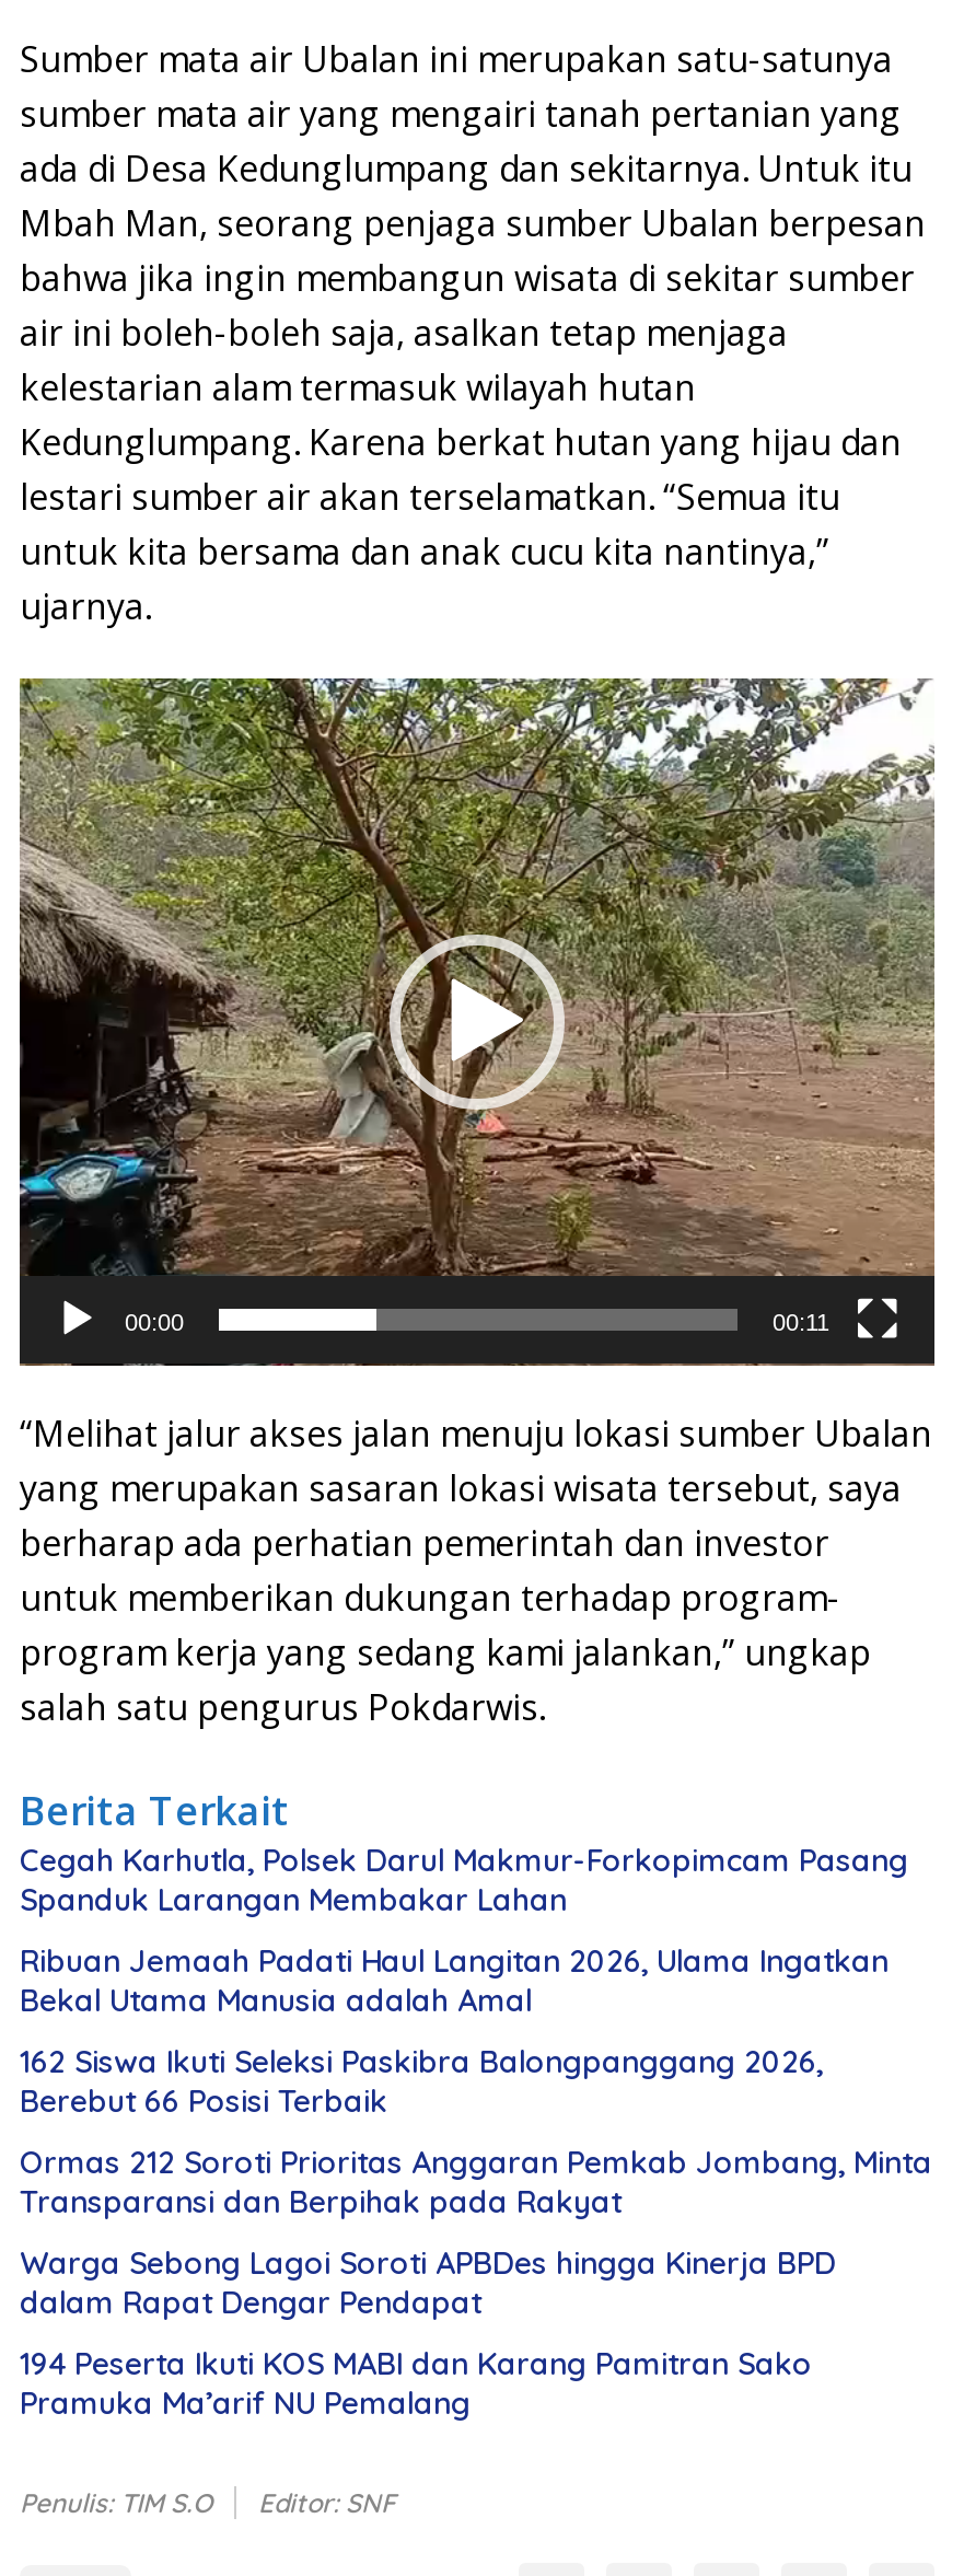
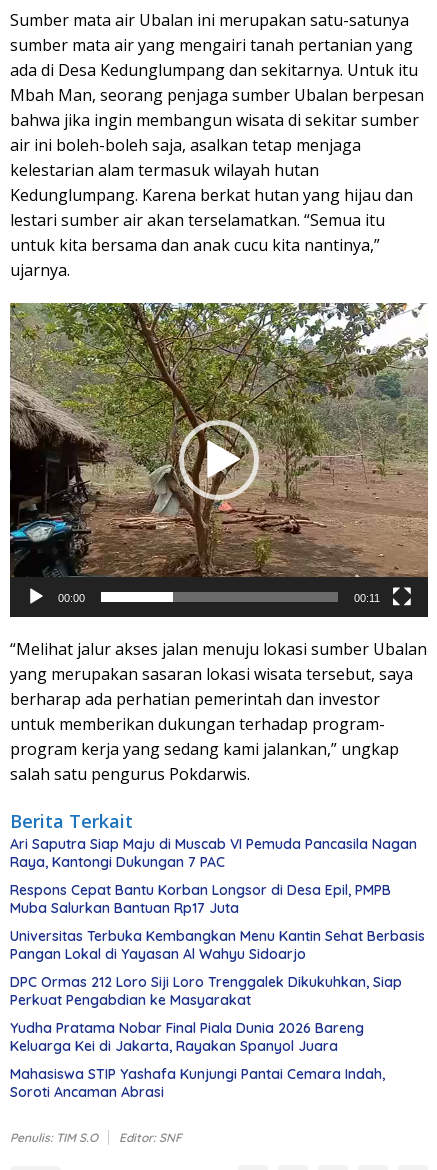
- Cegah Karhutla, Polsek Darul Makmur-Forkopimcam Pasang
- Spanduk Larangan Membakar Lahan
+ Ari Saputra Siap Maju di Muscab VI Pemuda Pancasila Nagan
+ Raya, Kantongi Dukungan 7 PAC

- Ribuan Jemaah Padati Haul Langitan 2026, Ulama Ingatkan
- Bekal Utama Manusia adalah Amal
+ Respons Cepat Bantu Korban Longsor di Desa Epil, PMPB
+ Muba Salurkan Bantuan Rp17 Juta

- 162 Siswa Ikuti Seleksi Paskibra Balongpanggang 2026,
- Berebut 66 Posisi Terbaik
+ Universitas Terbuka Kembangkan Menu Kantin Sehat Berbasis
+ Pangan Lokal di Yayasan Al Wahyu Sidoarjo

- Ormas 212 Soroti Prioritas Anggaran Pemkab Jombang, Minta
- Transparansi dan Berpihak pada Rakyat
+ DPC Ormas 212 Loro Siji Loro Trenggalek Dikukuhkan, Siap
+ Perkuat Pengabdian ke Masyarakat

- Warga Sebong Lagoi Soroti APBDes hingga Kinerja BPD
- dalam Rapat Dengar Pendapat
+ Yudha Pratama Nobar Final Piala Dunia 2026 Bareng
+ Keluarga Kei di Jakarta, Rayakan Spanyol Juara

- 194 Peserta Ikuti KOS MABI dan Karang Pamitran Sako
- Pramuka Ma’arif NU Pemalang
+ Mahasiswa STIP Yashafa Kunjungi Pantai Cemara Indah,
+ Soroti Ancaman Abrasi
